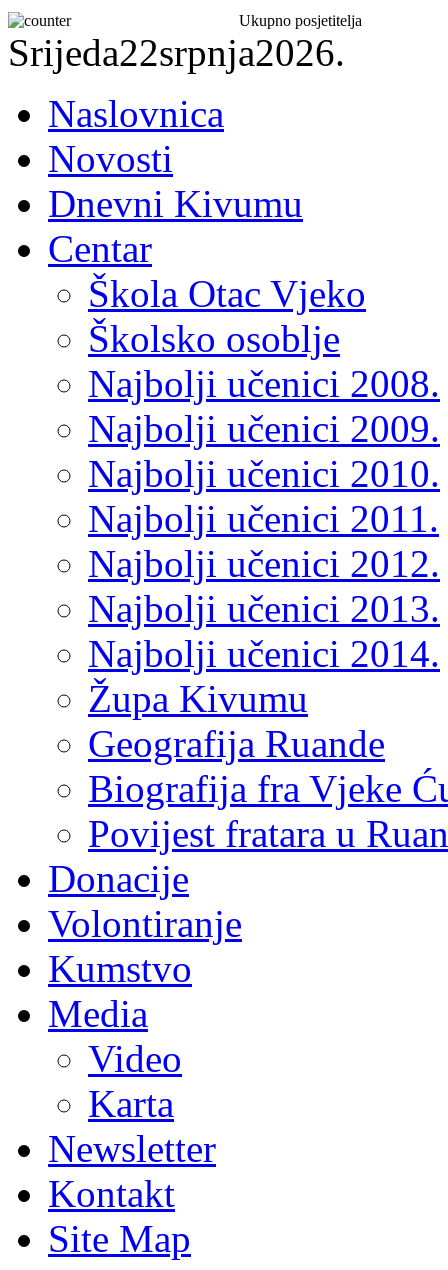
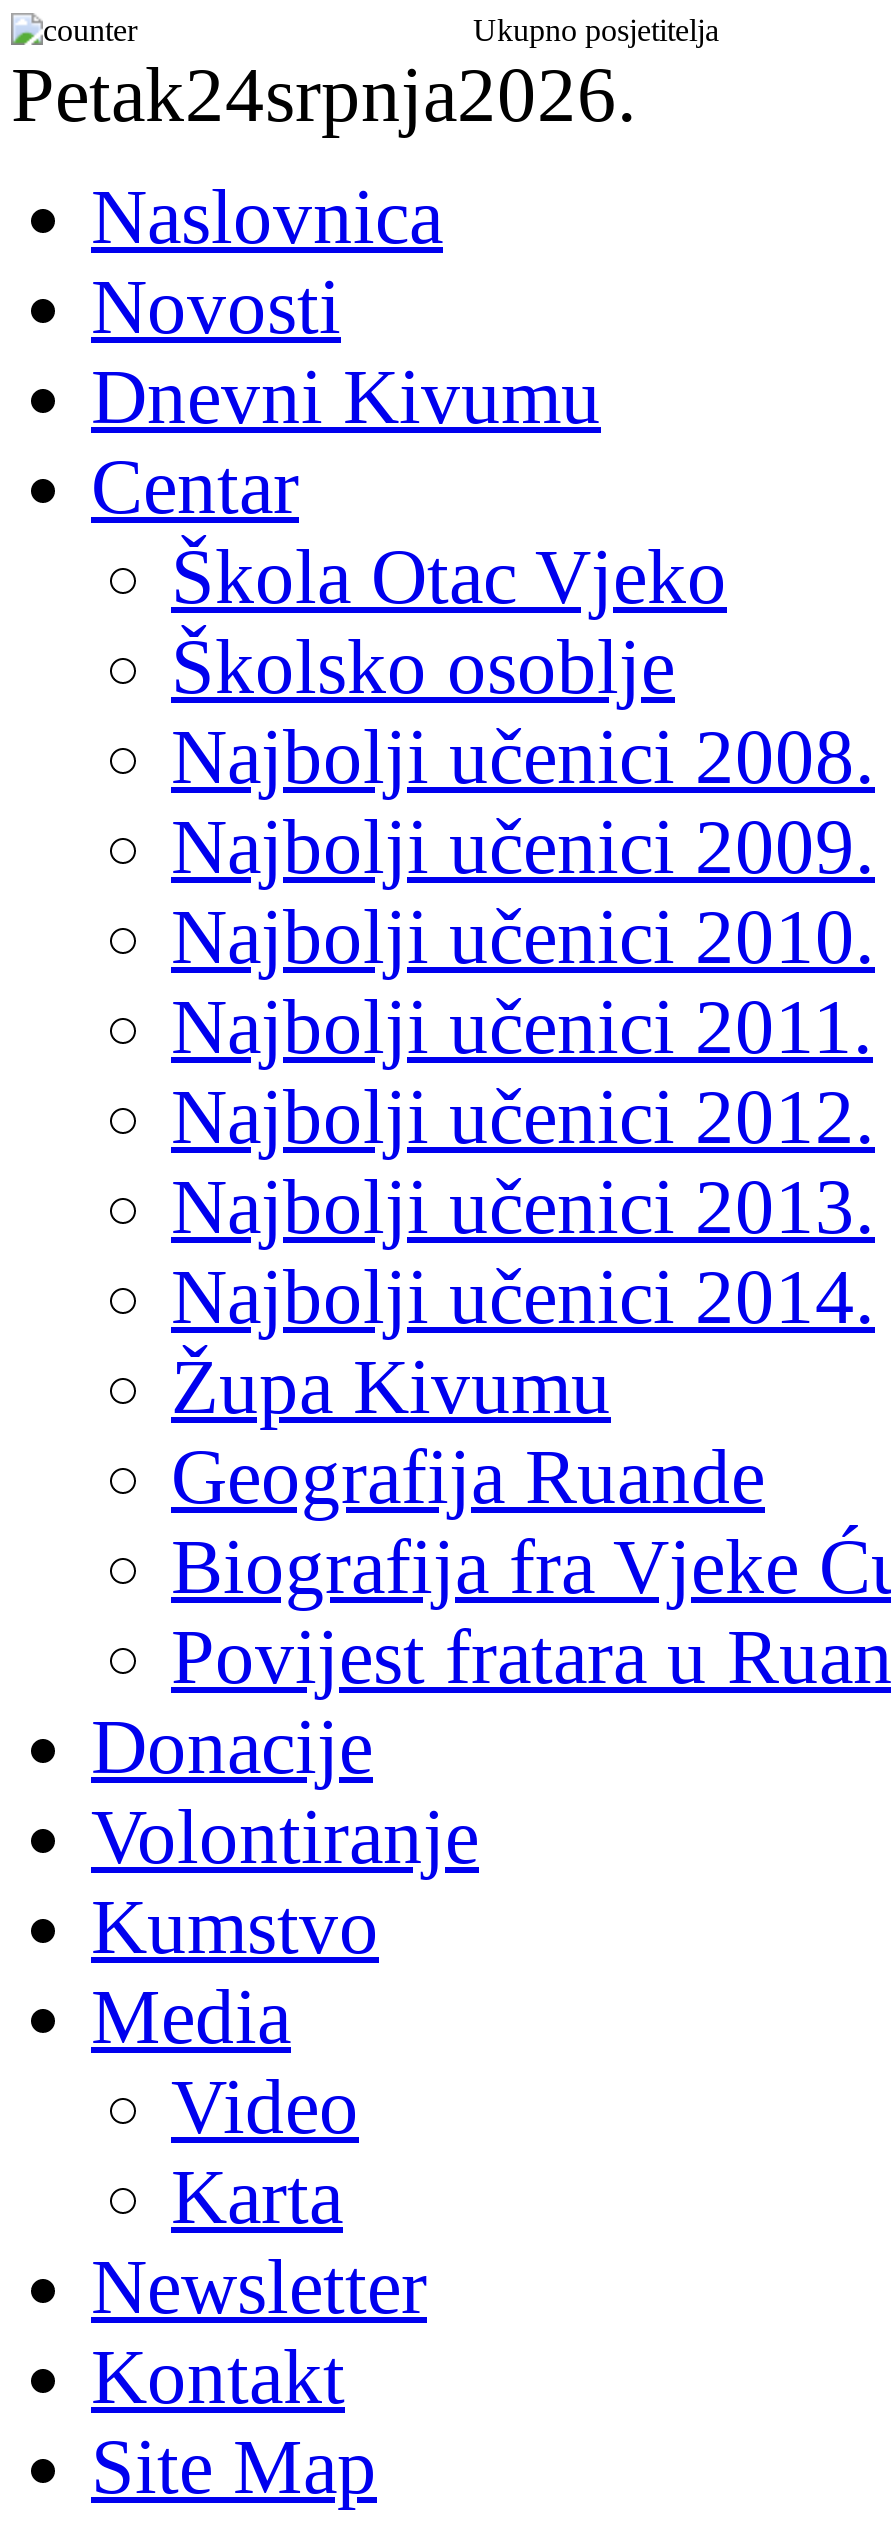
- Srijeda22srpnja2026.
+ Petak24srpnja2026.
